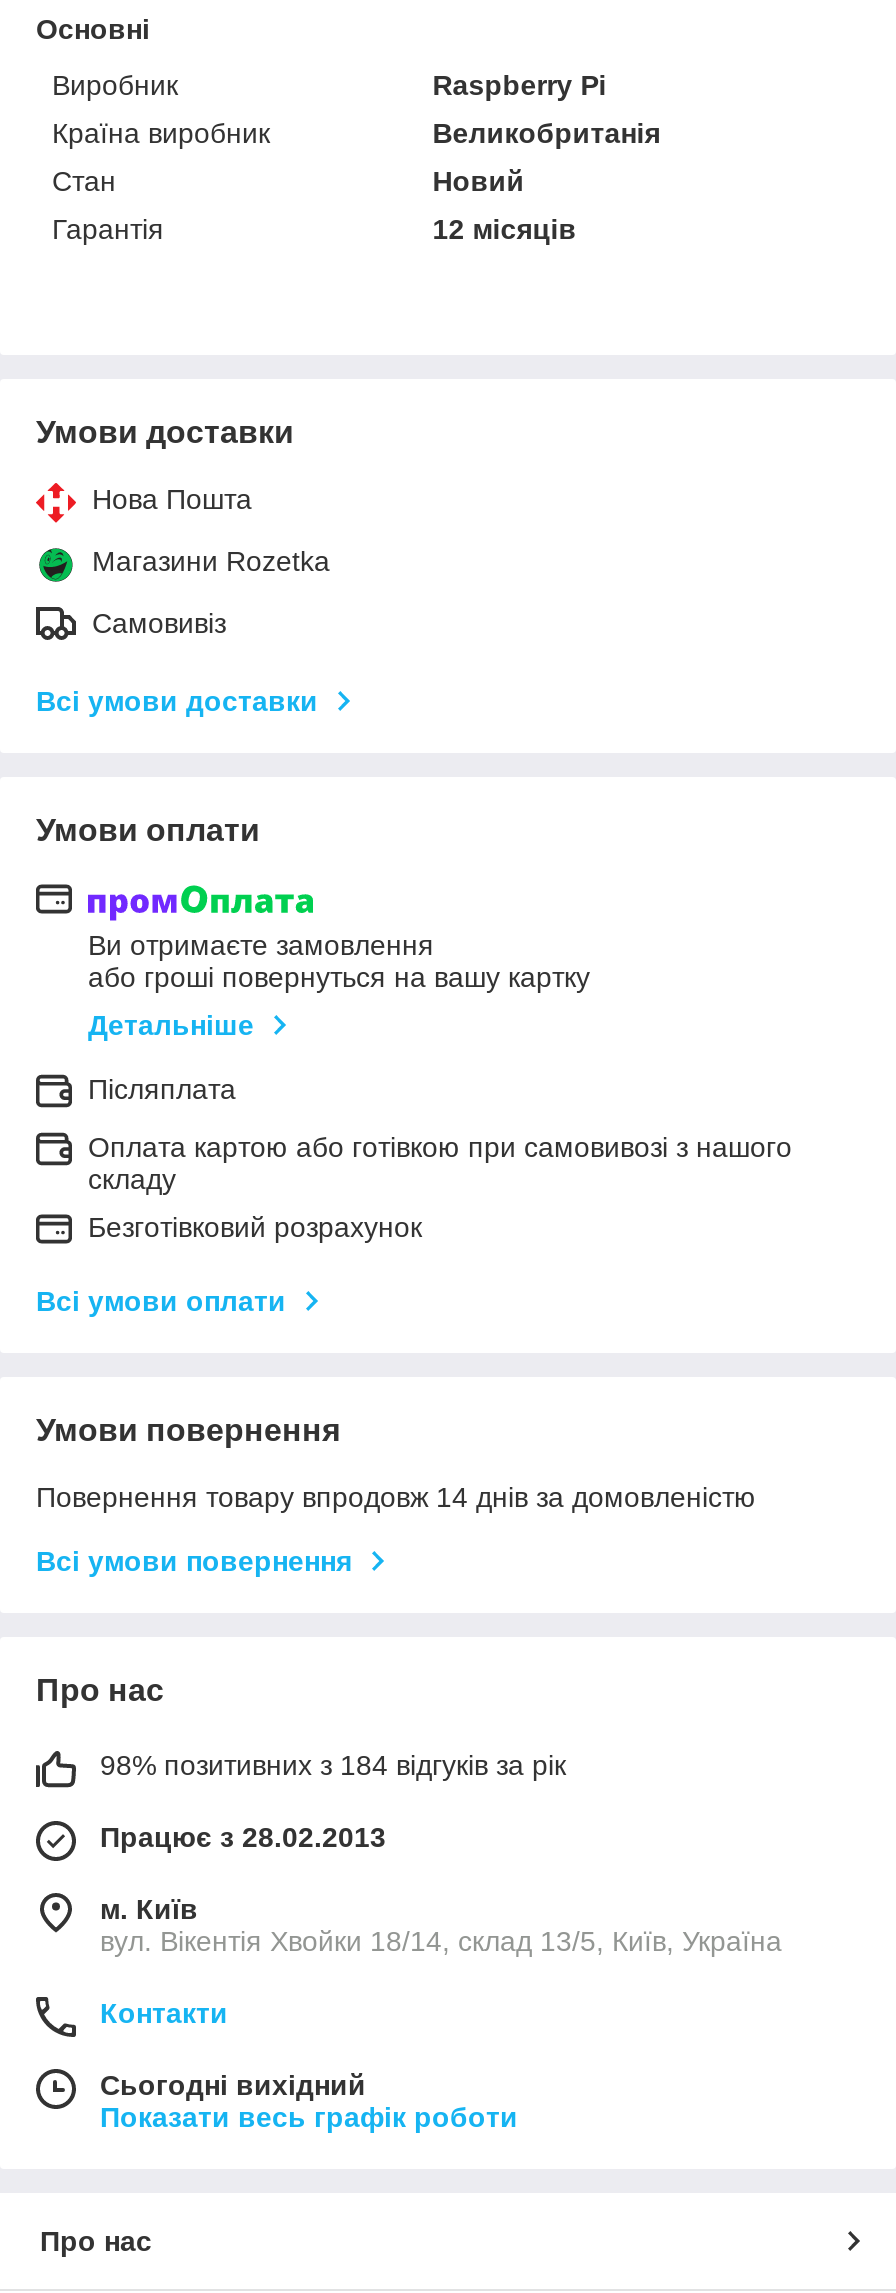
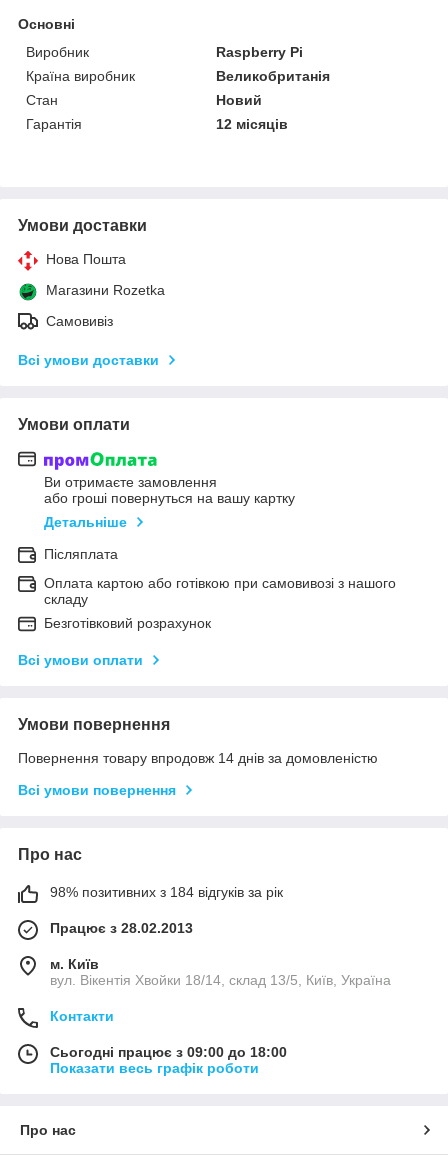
- Сьогодні вихідний
+ Сьогодні працює з 09:00 до 18:00
